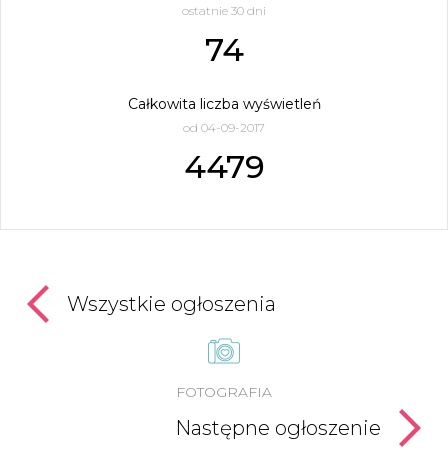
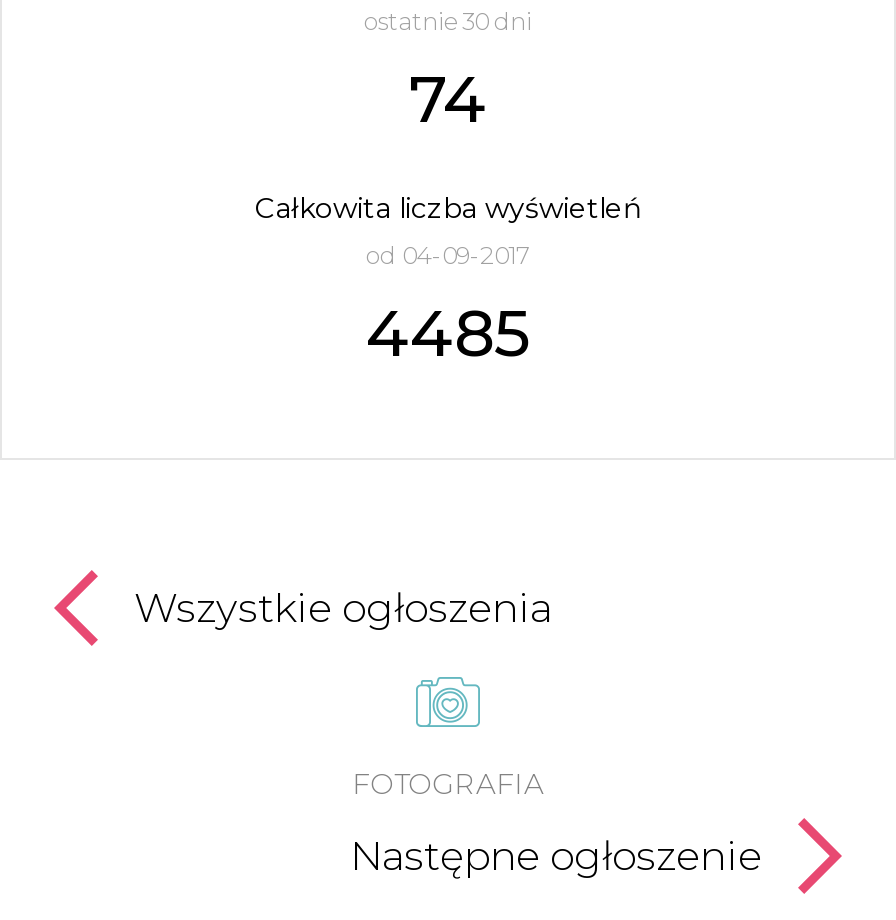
- 4479
+ 4485
